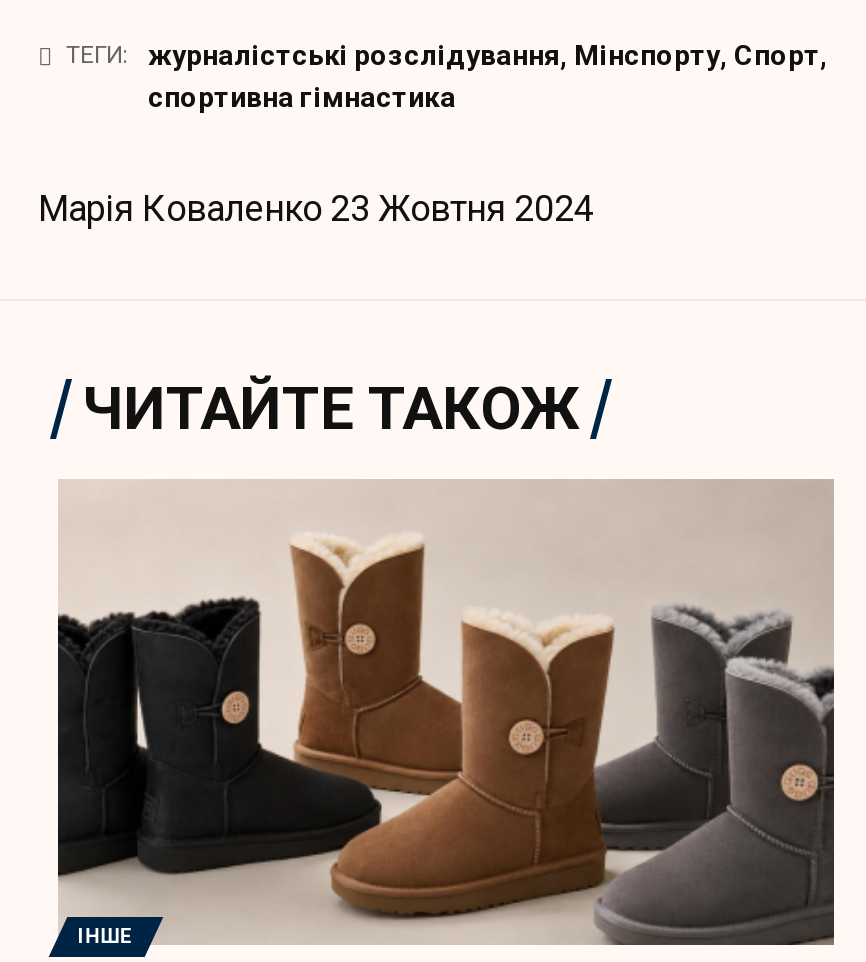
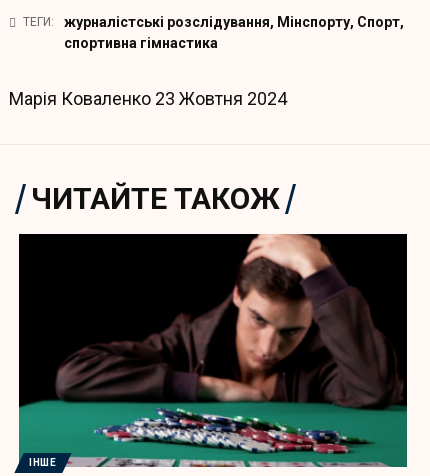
- [image]
+ [image]
